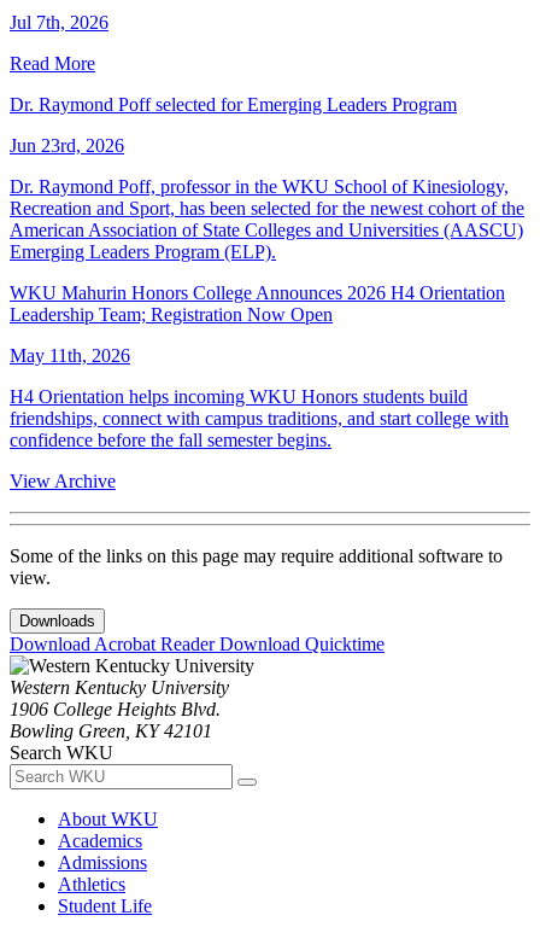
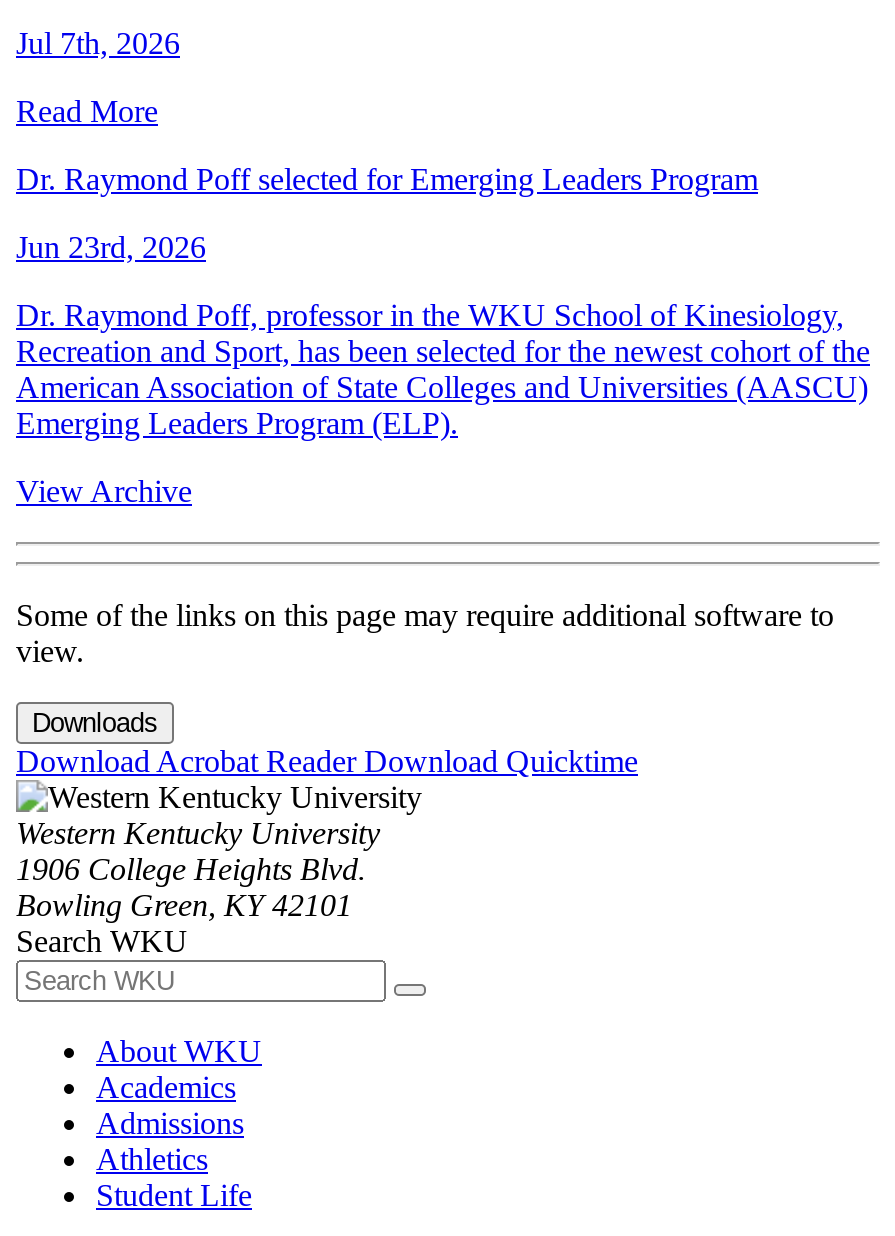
- WKU Mahurin Honors College Announces 2026 H4 Orientation
- Leadership Team; Registration Now Open
- May 11th, 2026
- H4 Orientation helps incoming WKU Honors students build
- friendships, connect with campus traditions, and start college with
- confidence before the fall semester begins.
